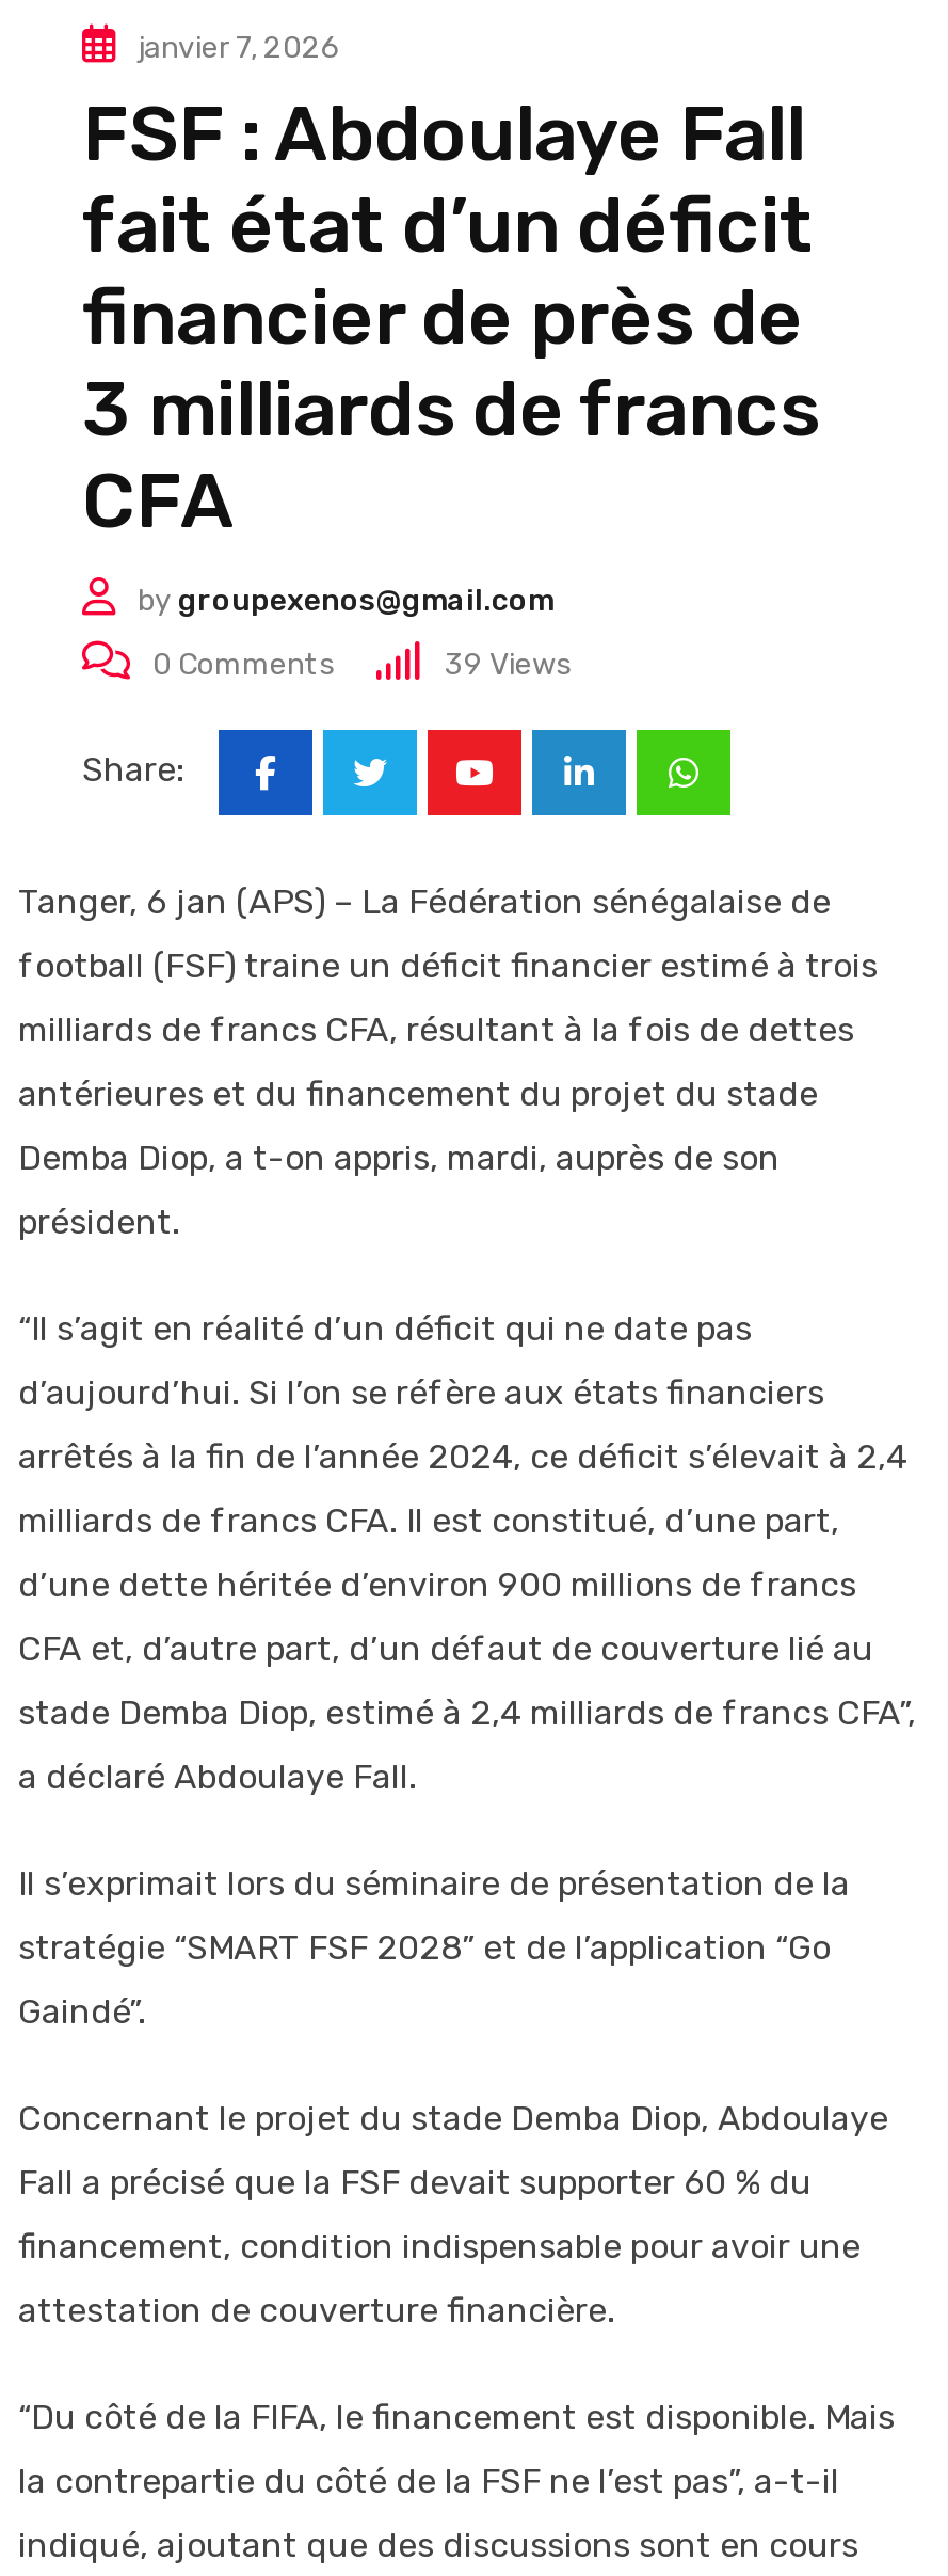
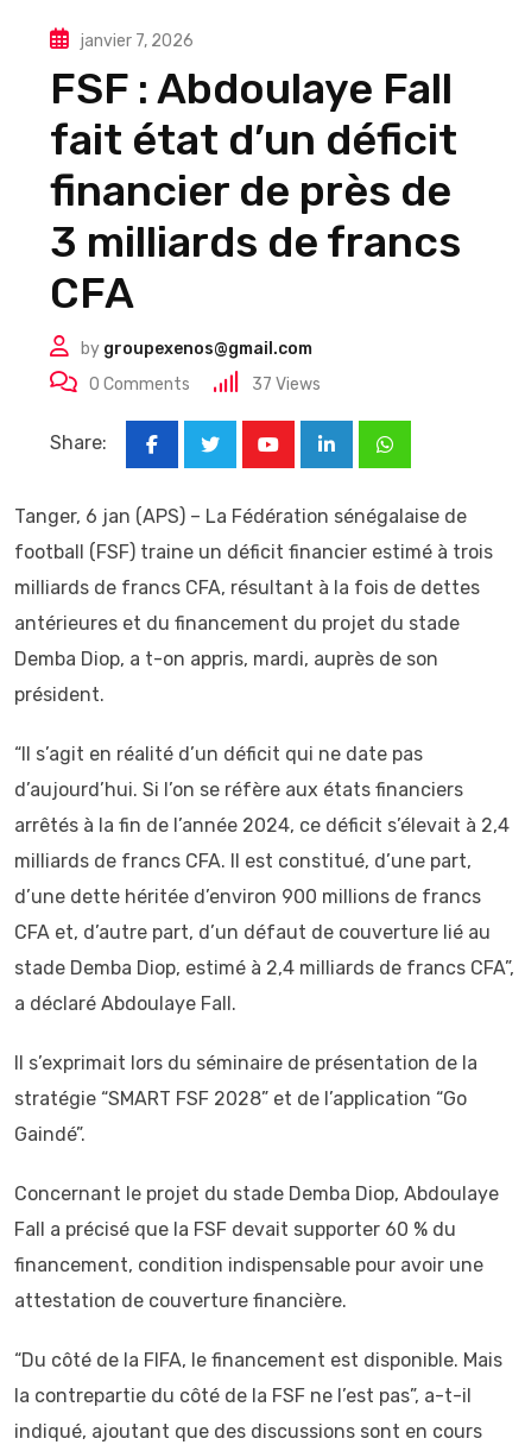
- 39 Views
+ 37 Views
